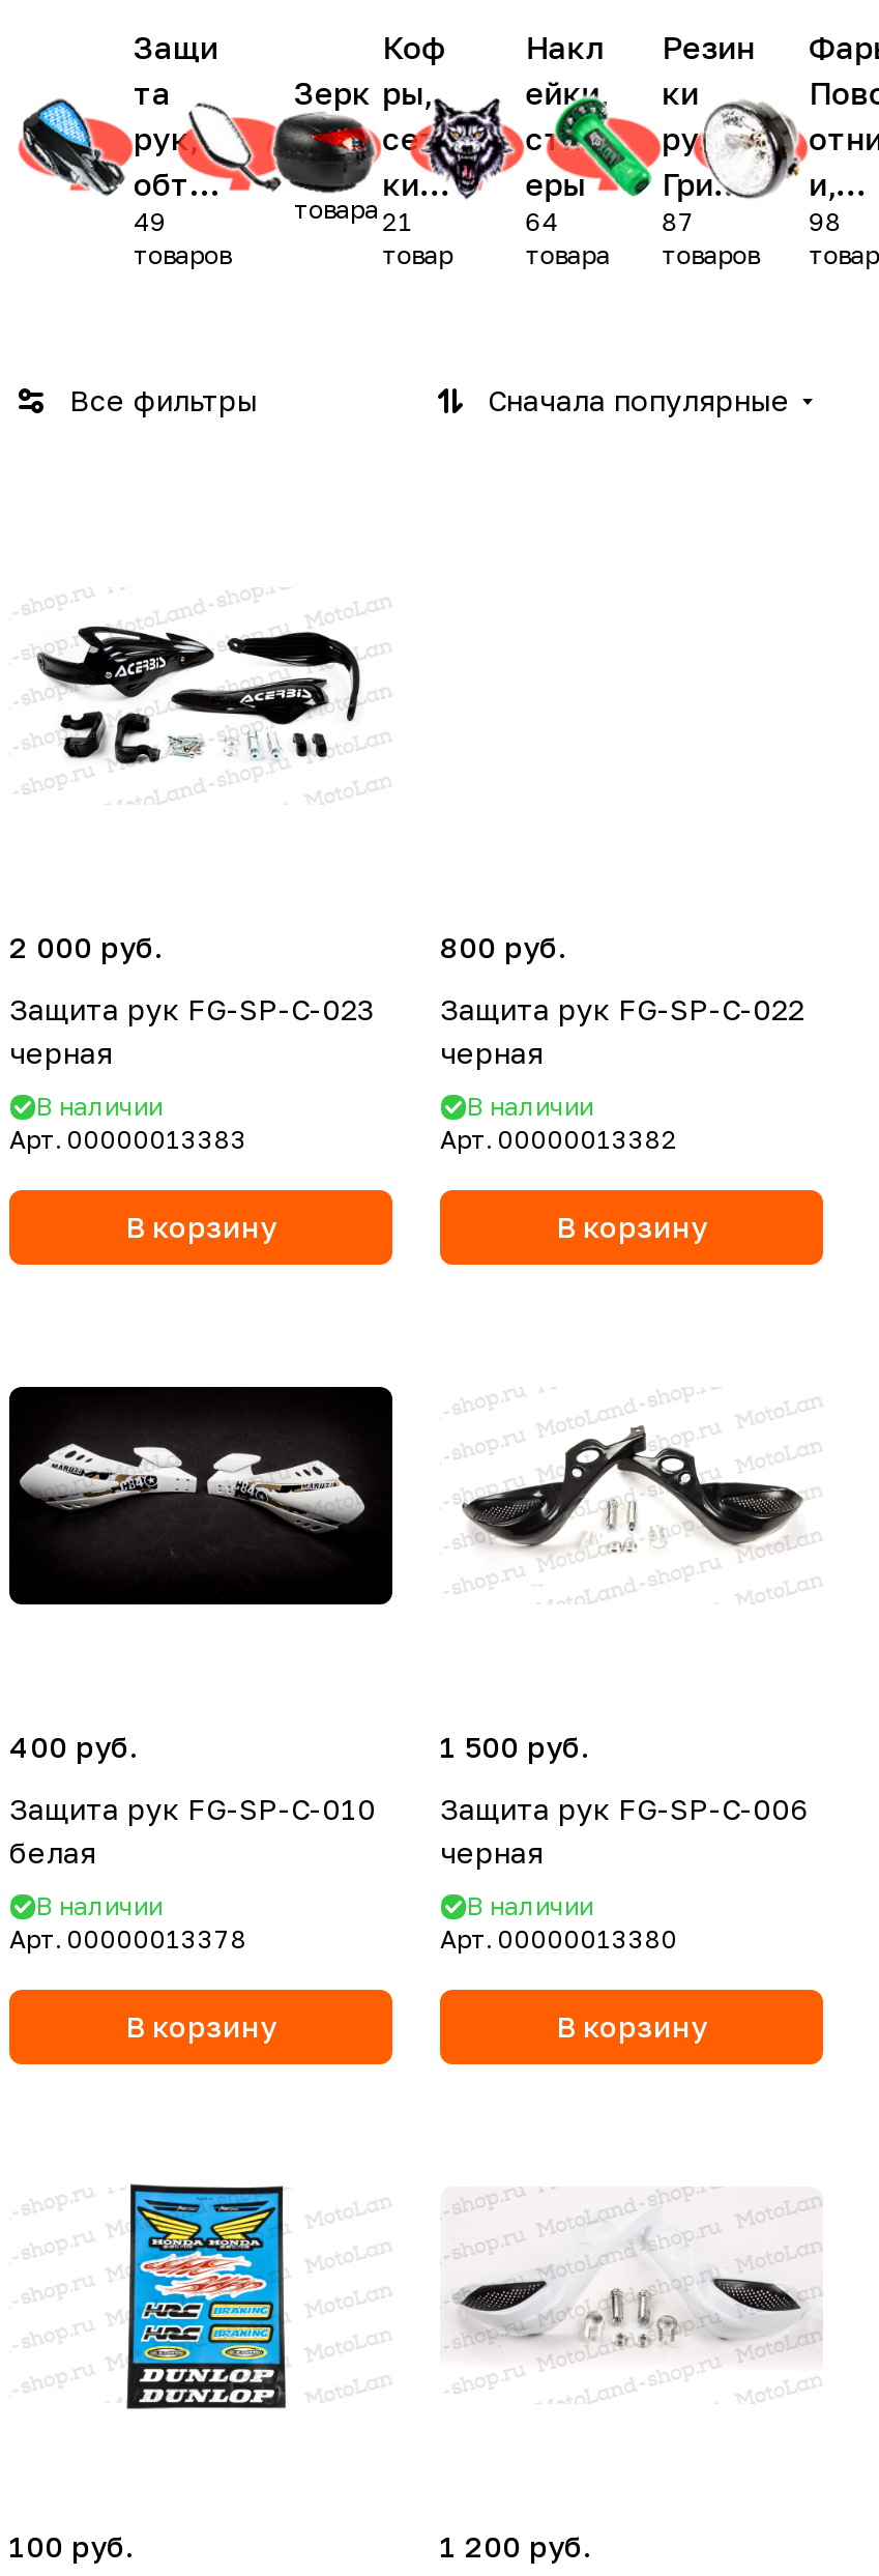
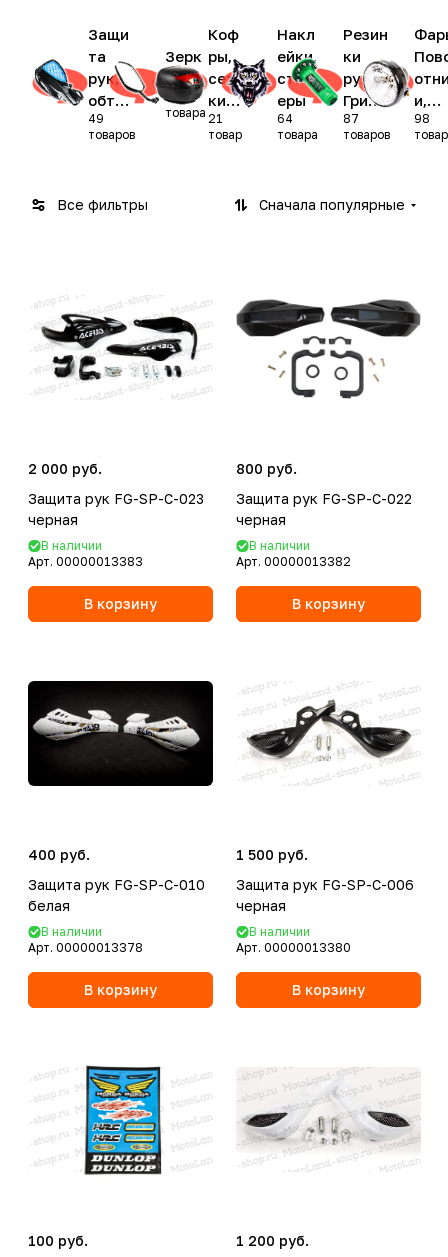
+ [image]
